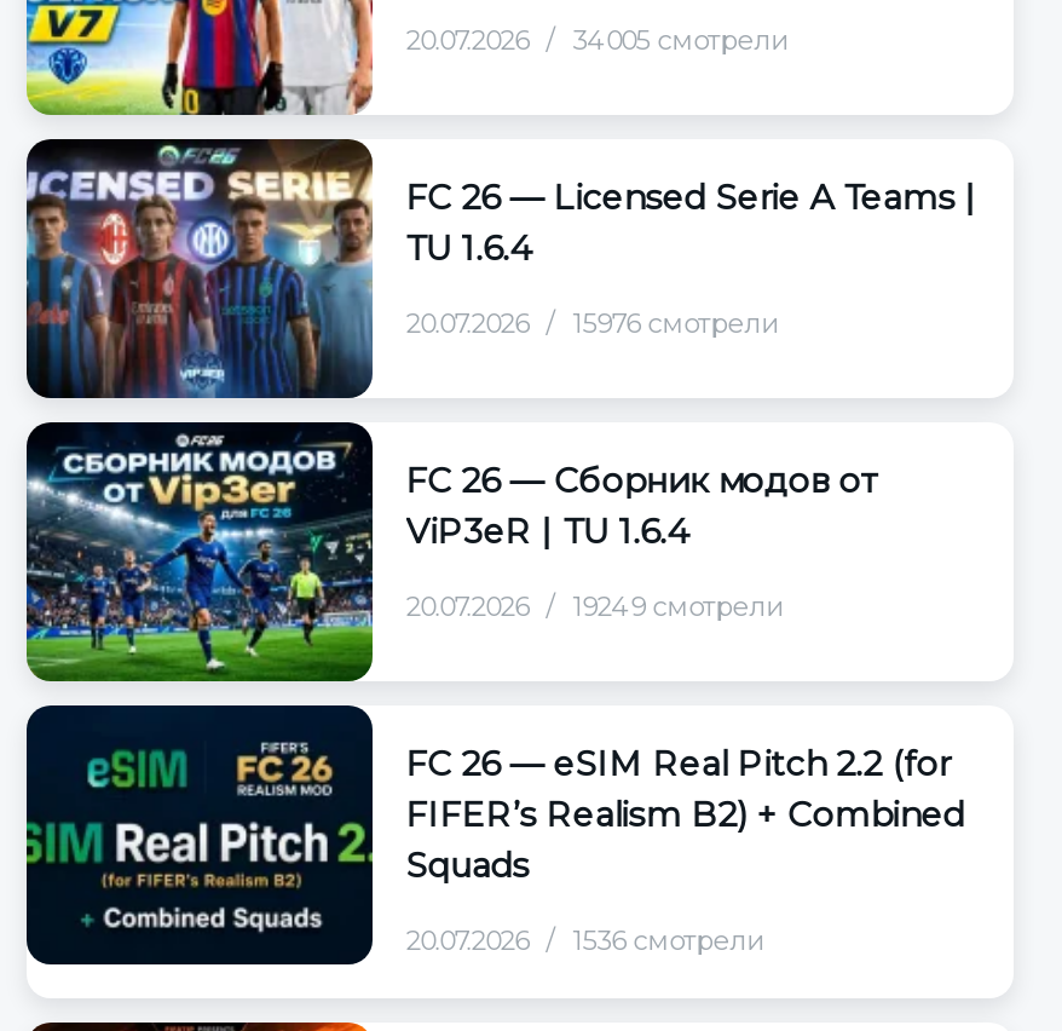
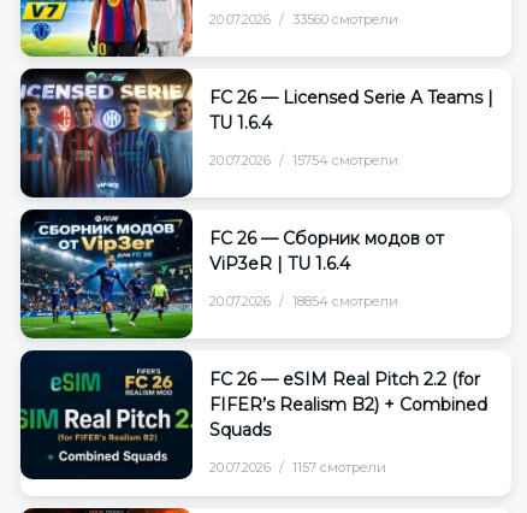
- 20.07.2026 34005 смотрели
+ 20.07.2026 33560 смотрели

- 20.07.2026 15976 смотрели
+ 20.07.2026 15754 смотрели

- 20.07.2026 19249 смотрели
+ 20.07.2026 18854 смотрели

- 20.07.2026 1536 смотрели
+ 20.07.2026 1157 смотрели
